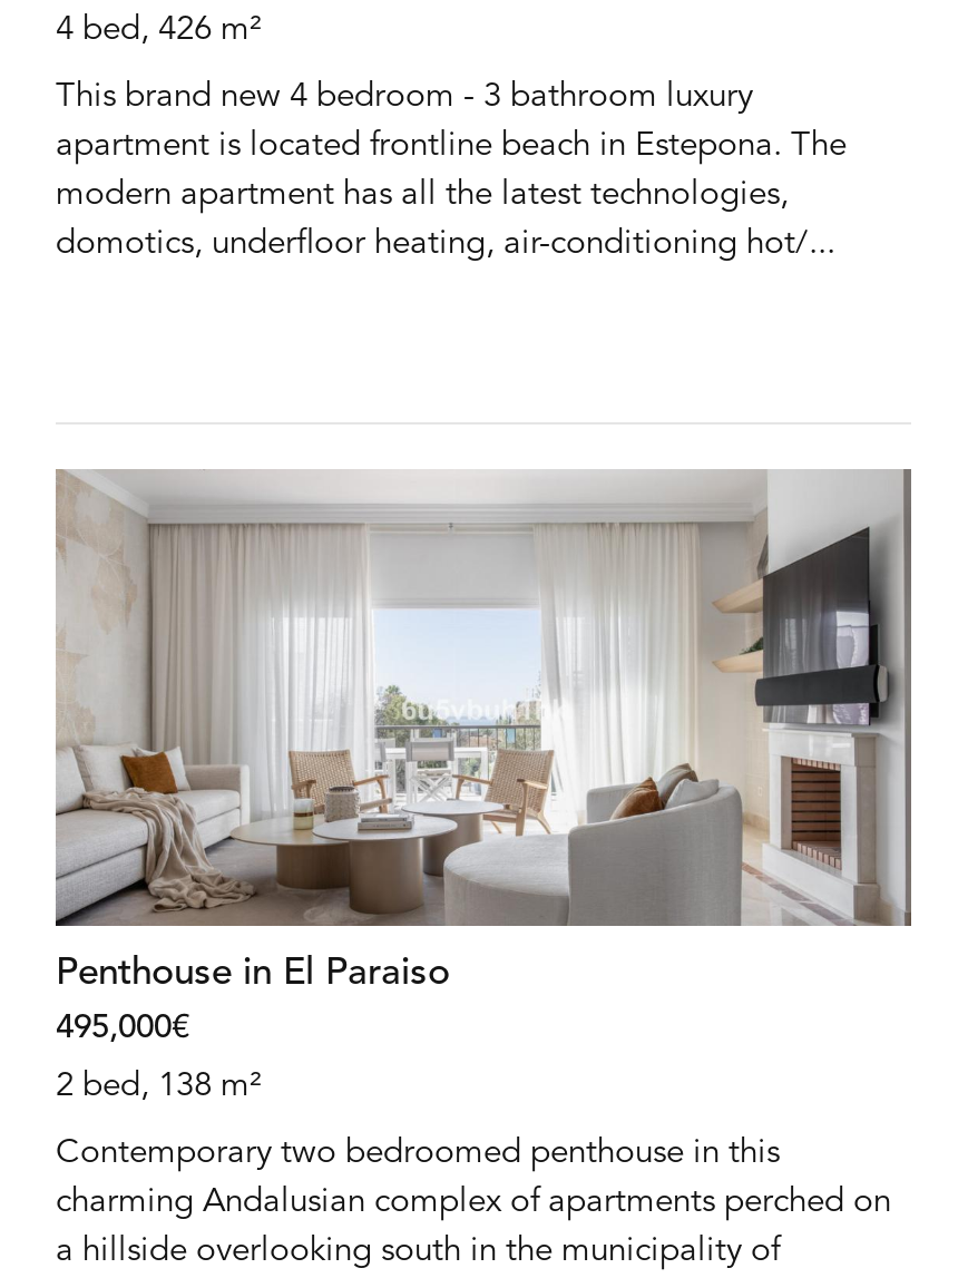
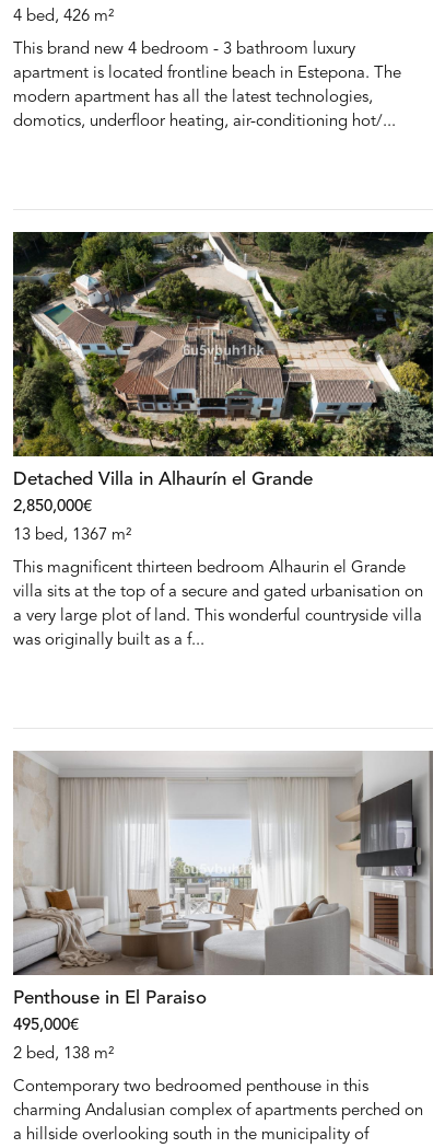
+ [image]
+ Detached Villa in Alhaurín el Grande
+ 2,850,000€
+ 13 bed, 1367 m²
+ This magnificent thirteen bedroom Alhaurin el Grande
+ villa sits at the top of a secure and gated urbanisation on
+ a very large plot of land. This wonderful countryside villa
+ was originally built as a f...
